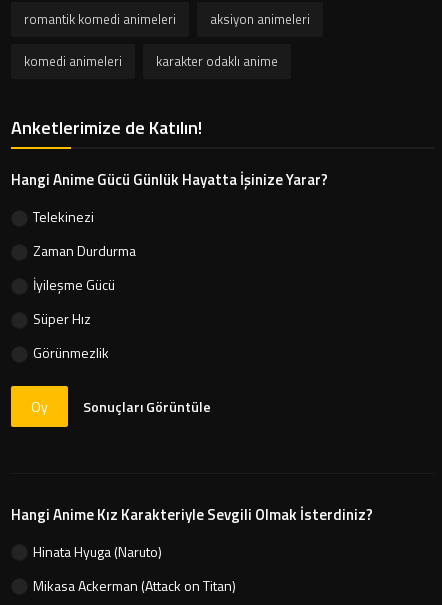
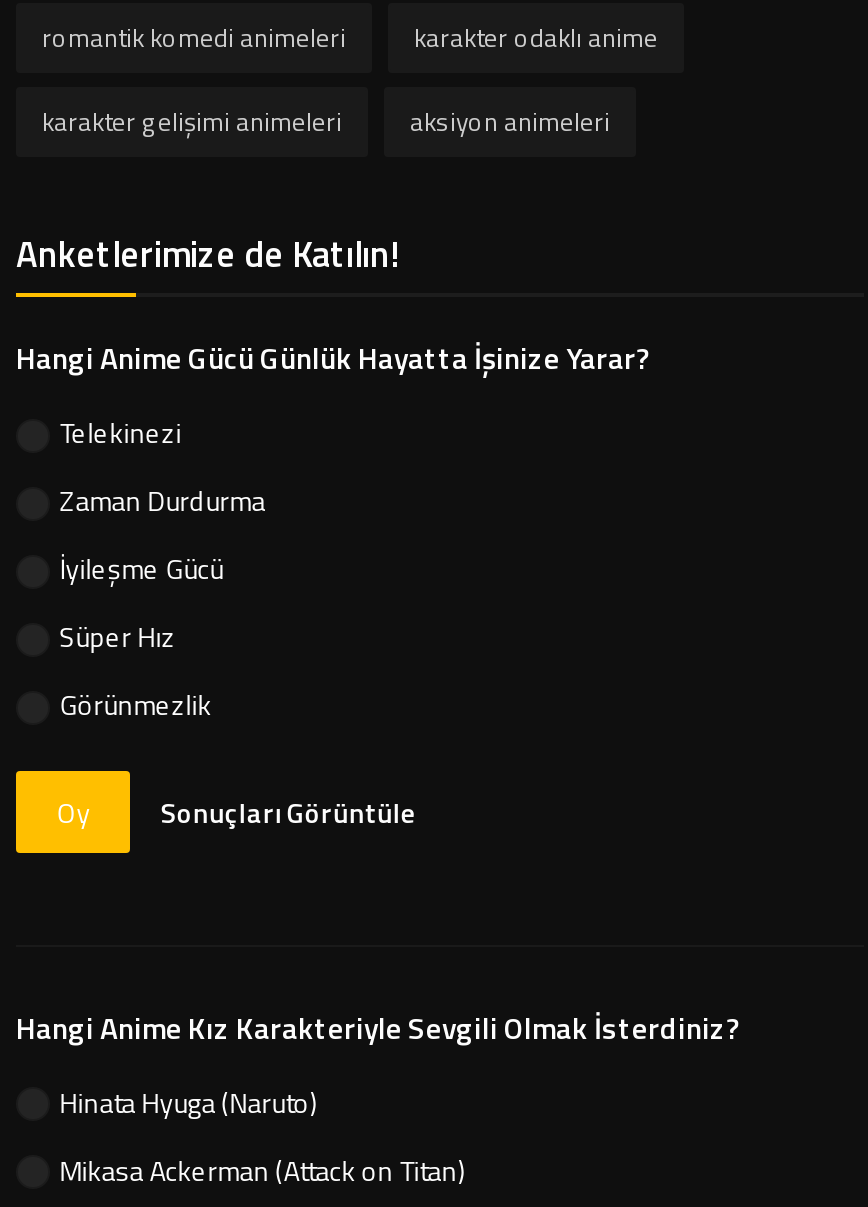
moved down: aksiyon animeleri

+ karakter gelişimi animeleri

- komedi animeleri

moved up: karakter odaklı anime
